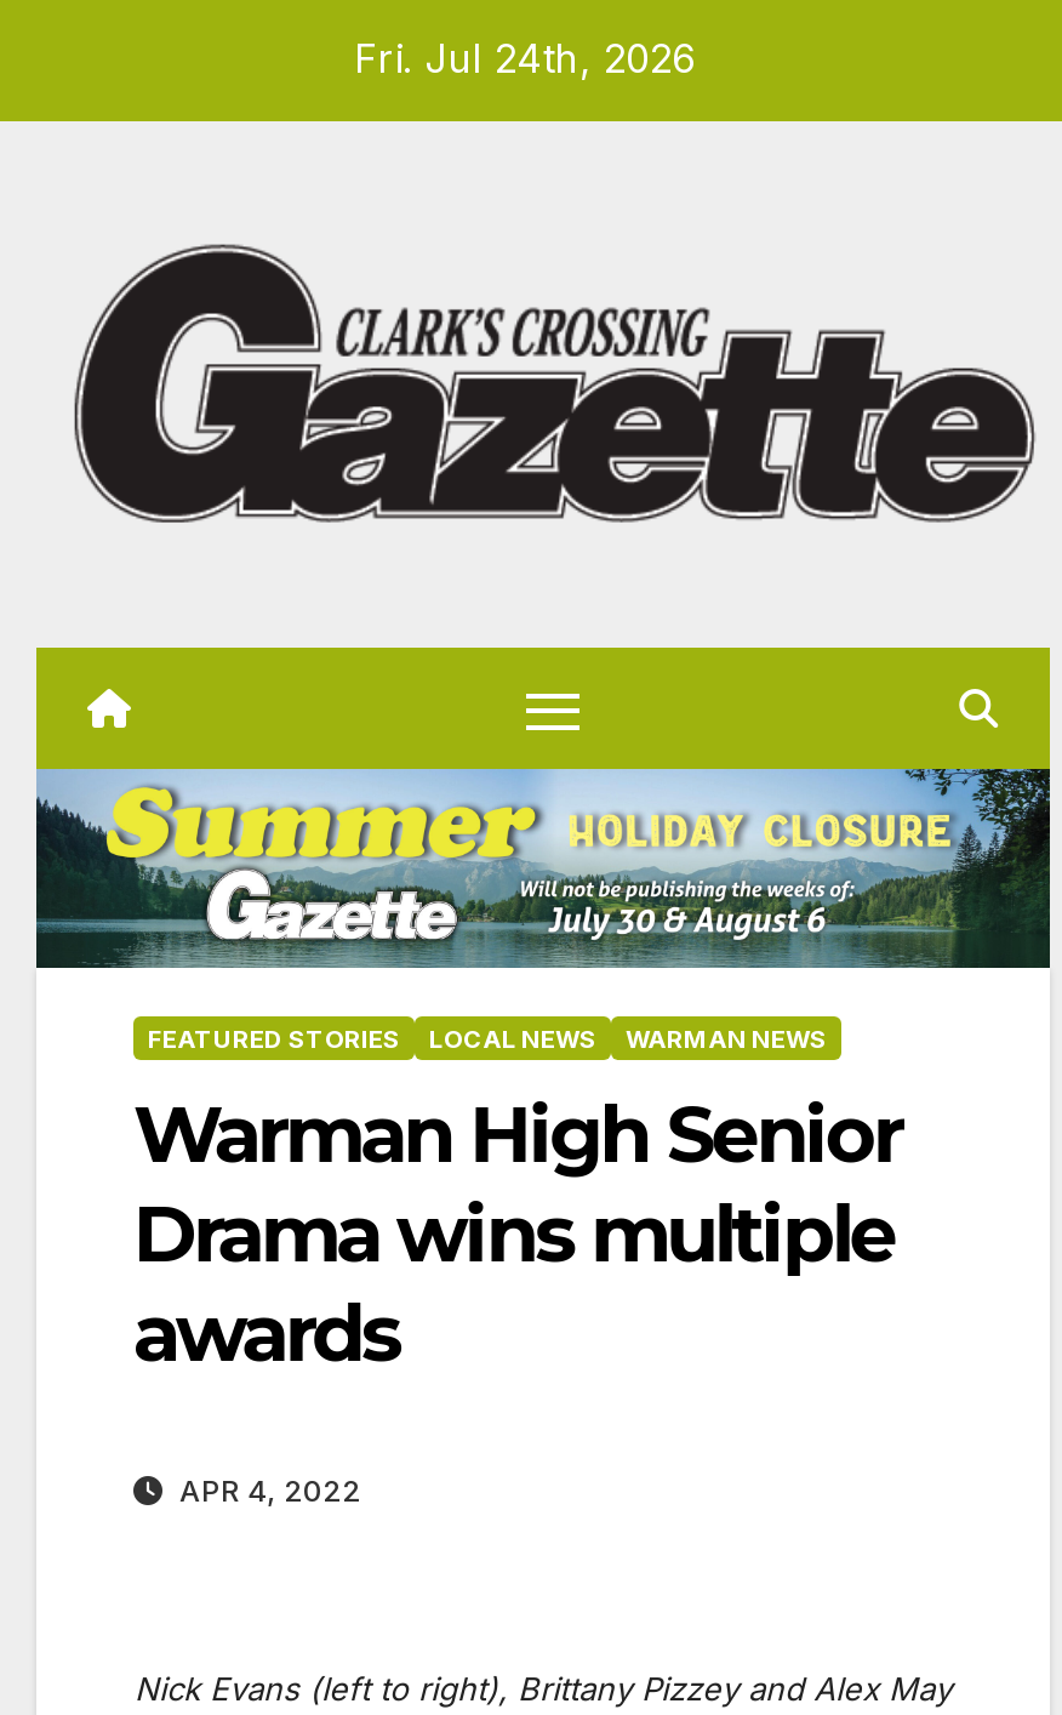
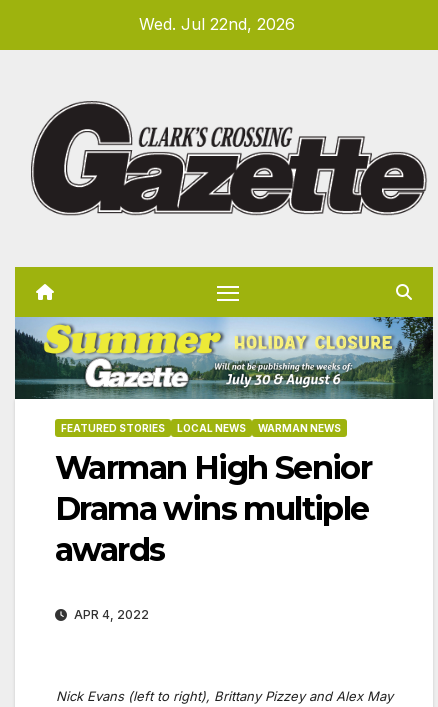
- Fri. Jul 24th, 2026
+ Wed. Jul 22nd, 2026
